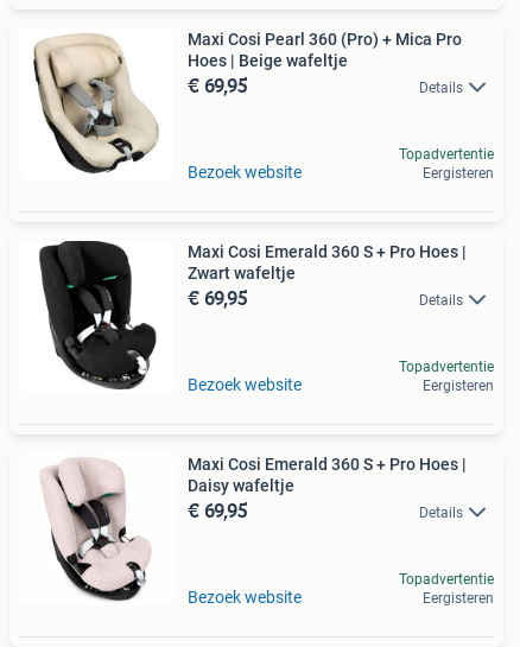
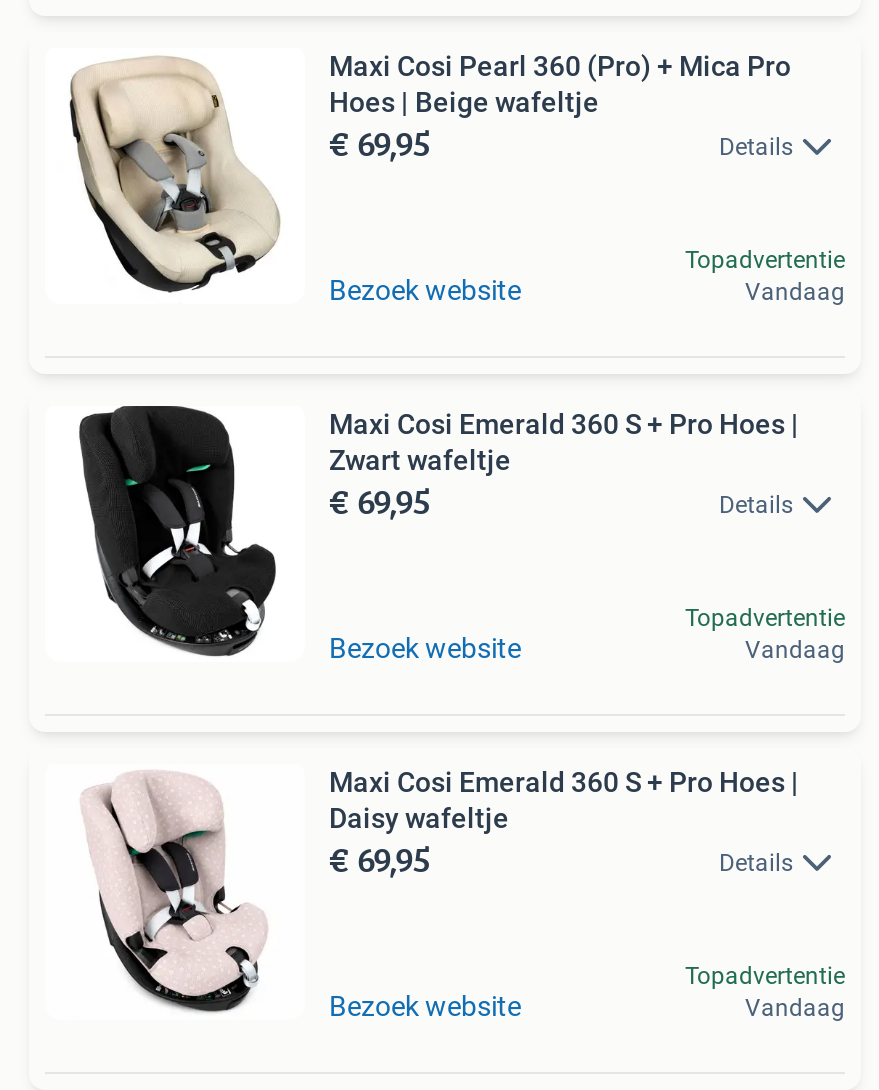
- Eergisteren
+ Vandaag

- Eergisteren
+ Vandaag

- Eergisteren
+ Vandaag
